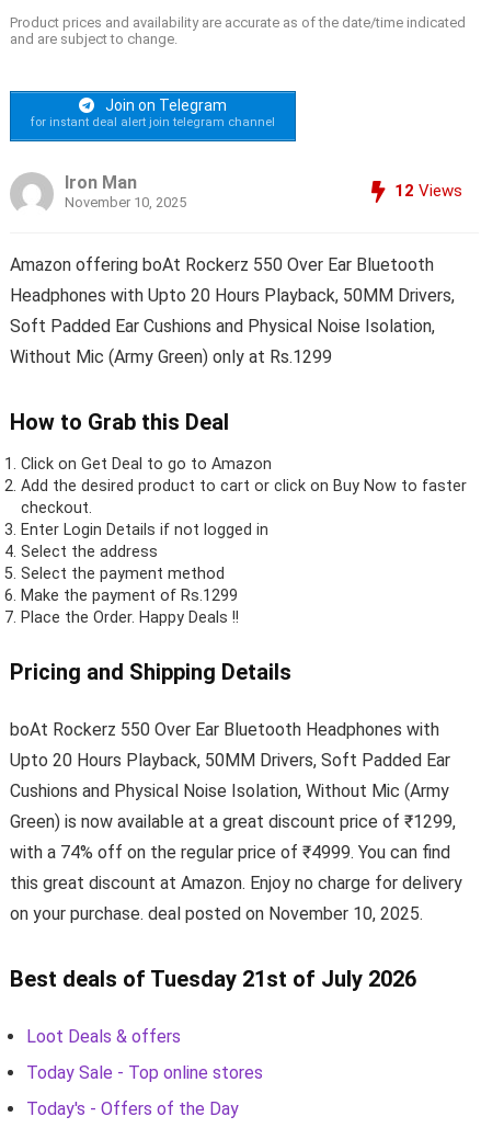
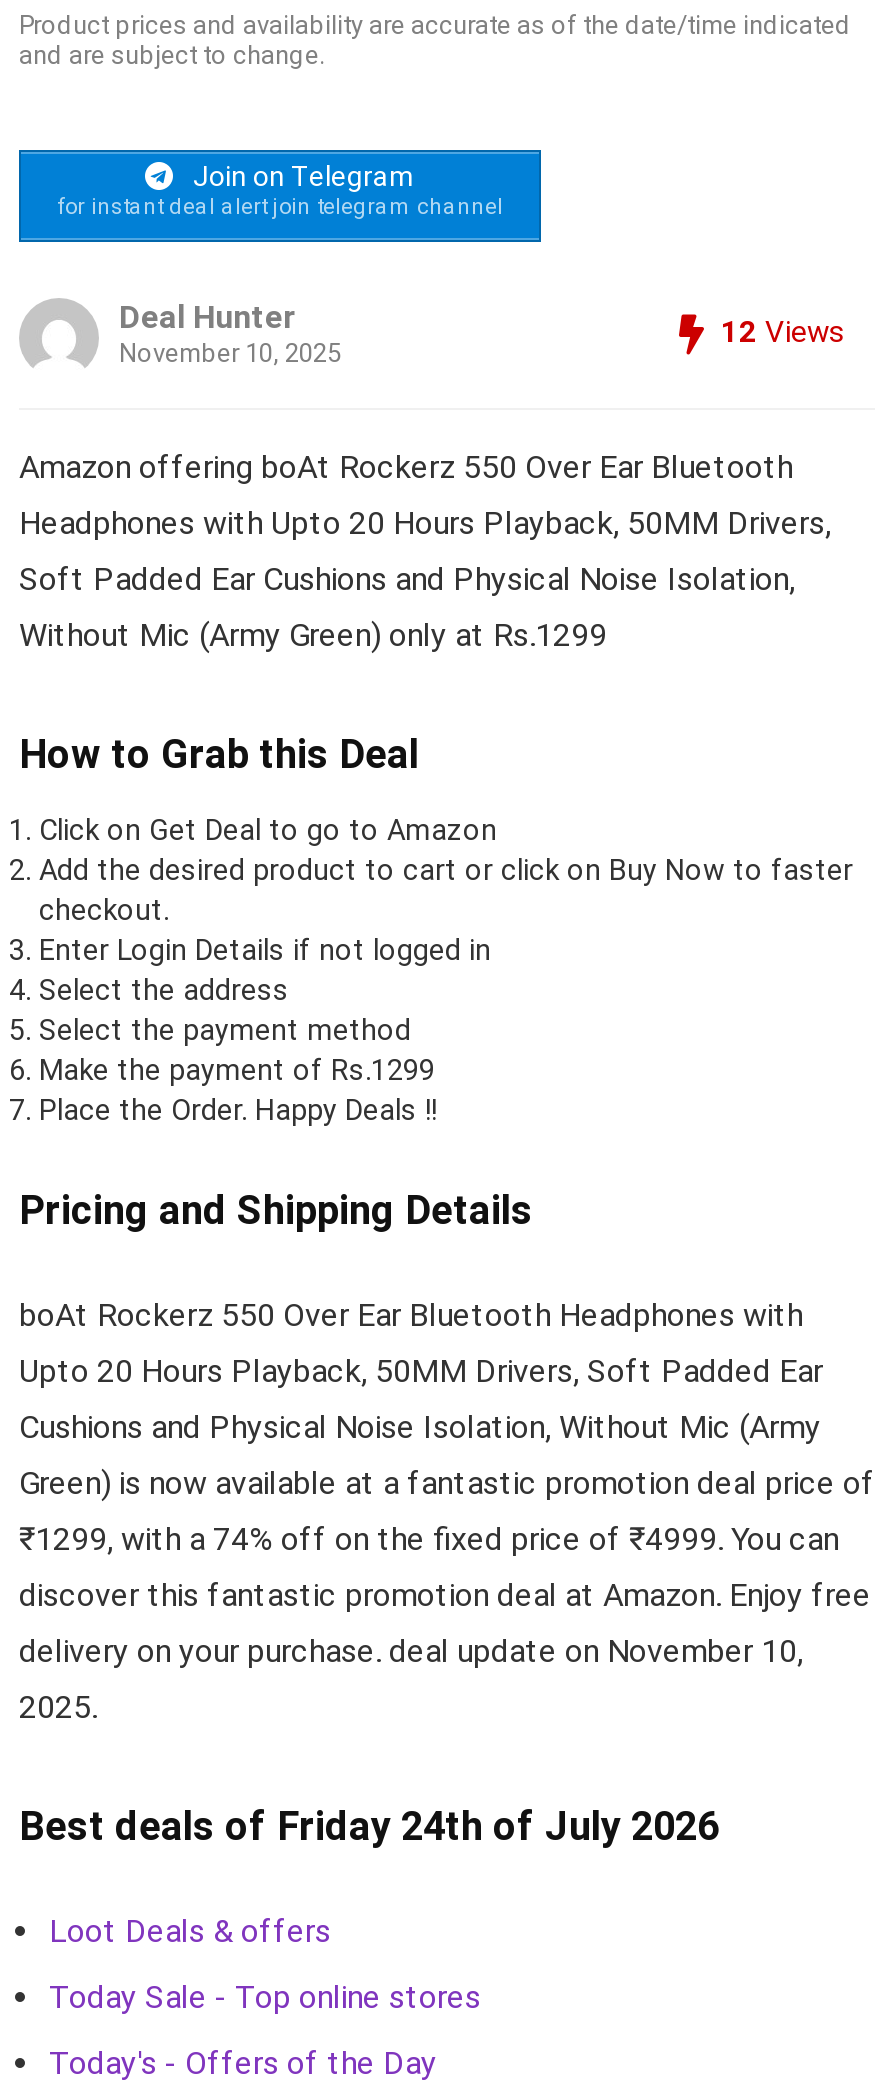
- Iron Man
+ Deal Hunter

- Green) is now available at a great discount price of ₹1299,
- with a 74% off on the regular price of ₹4999. You can find
- this great discount at Amazon. Enjoy no charge for delivery
- on your purchase. deal posted on November 10, 2025.
- Best deals of Tuesday 21st of July 2026
+ Green) is now available at a fantastic promotion deal price of
+ ₹1299, with a 74% off on the fixed price of ₹4999. You can
+ discover this fantastic promotion deal at Amazon. Enjoy free
+ delivery on your purchase. deal update on November 10,
+ 2025.
+ Best deals of Friday 24th of July 2026
